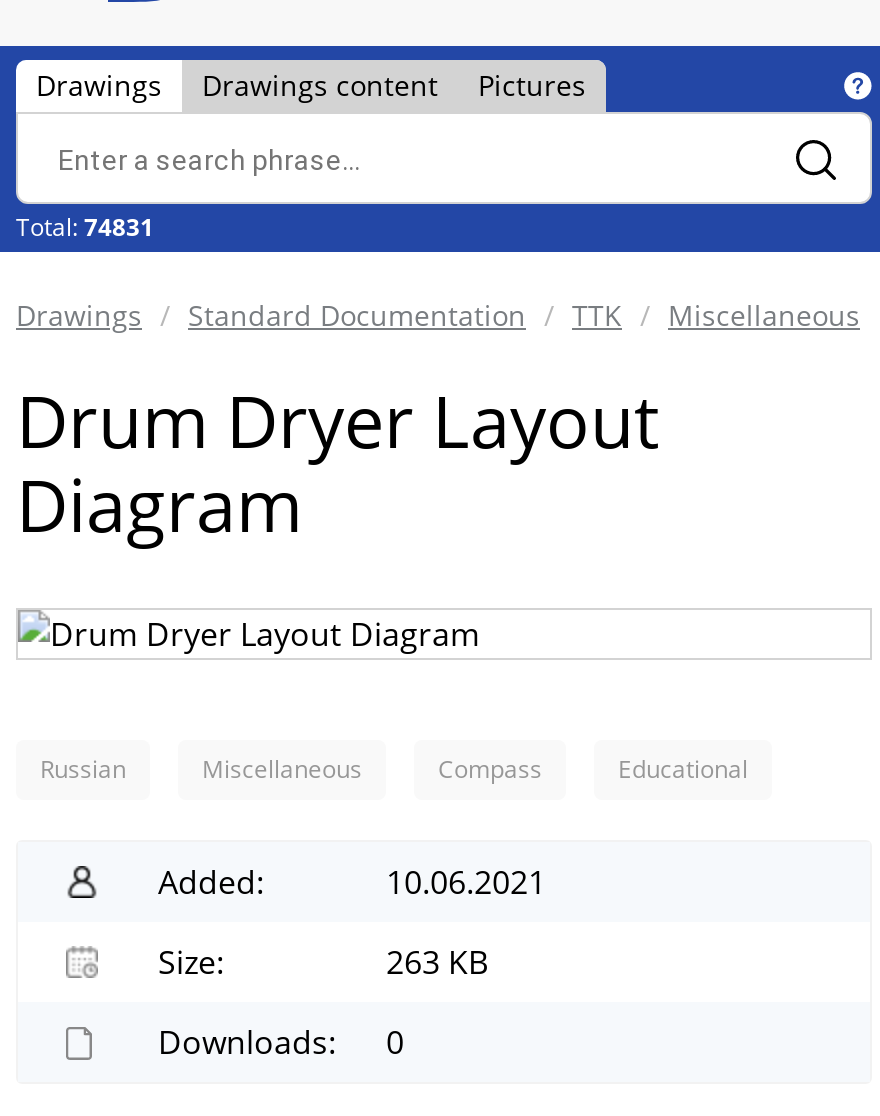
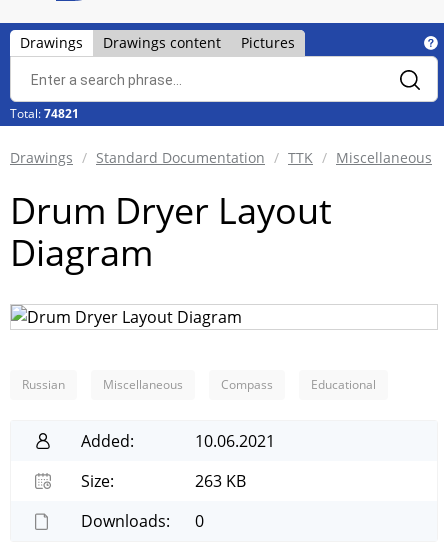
- Total: 74831
+ Total: 74821
